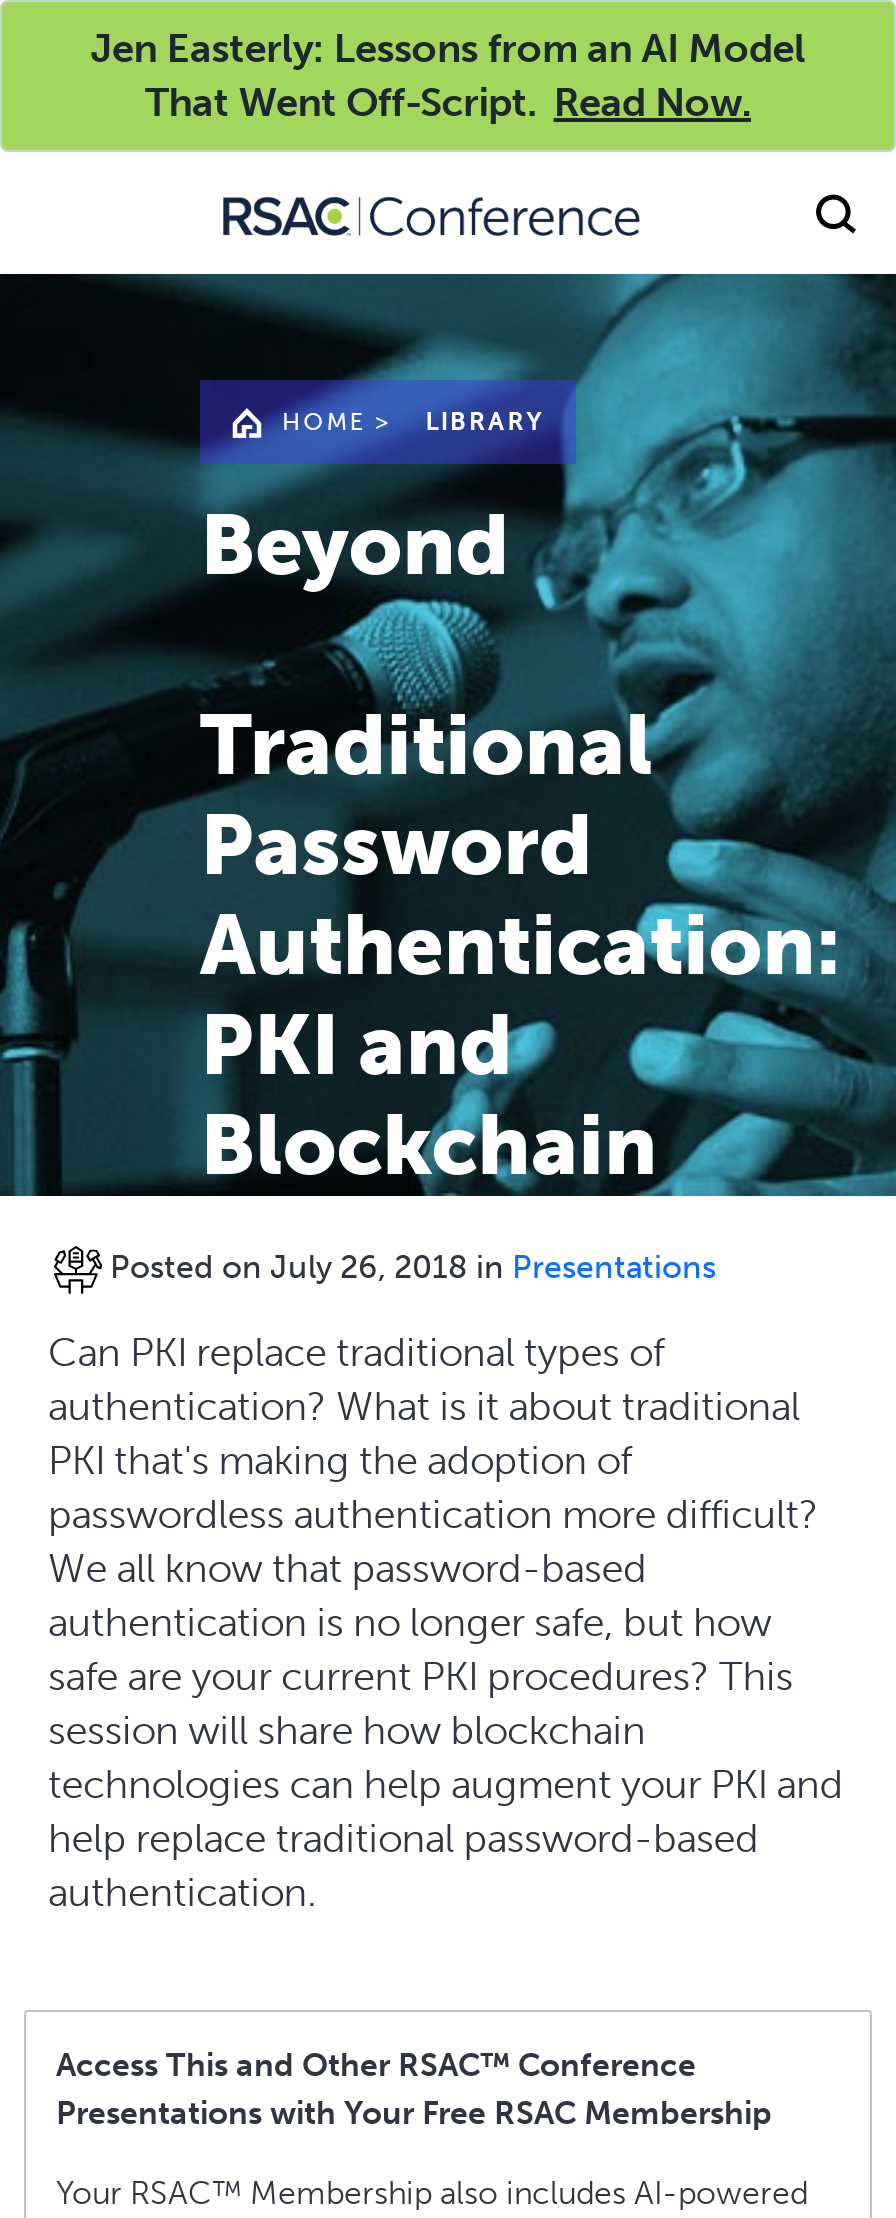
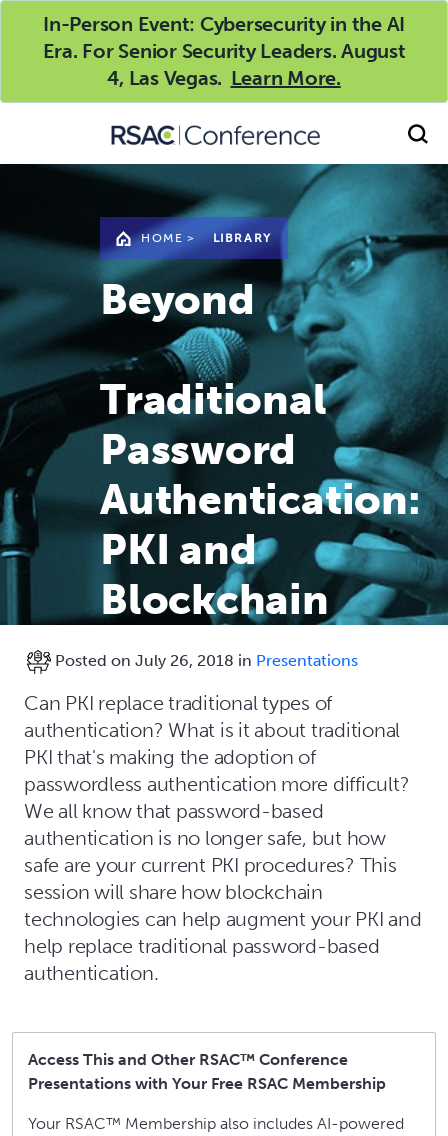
- Jen Easterly: Lessons from an AI Model
- That Went Off-Script. Read Now.
+ In-Person Event: Cybersecurity in the AI
+ Era. For Senior Security Leaders. August
+ 4, Las Vegas. Learn More.
